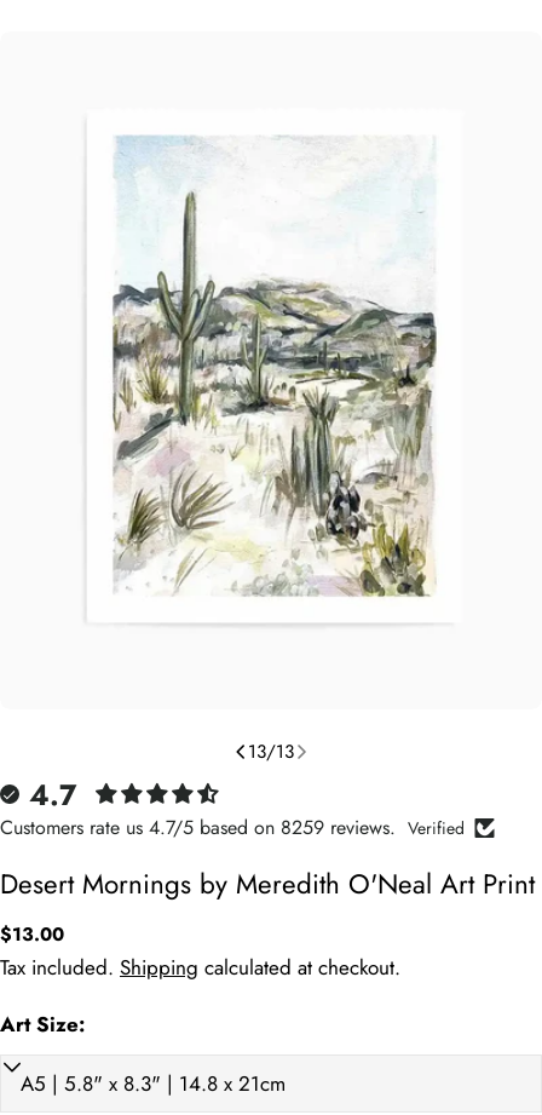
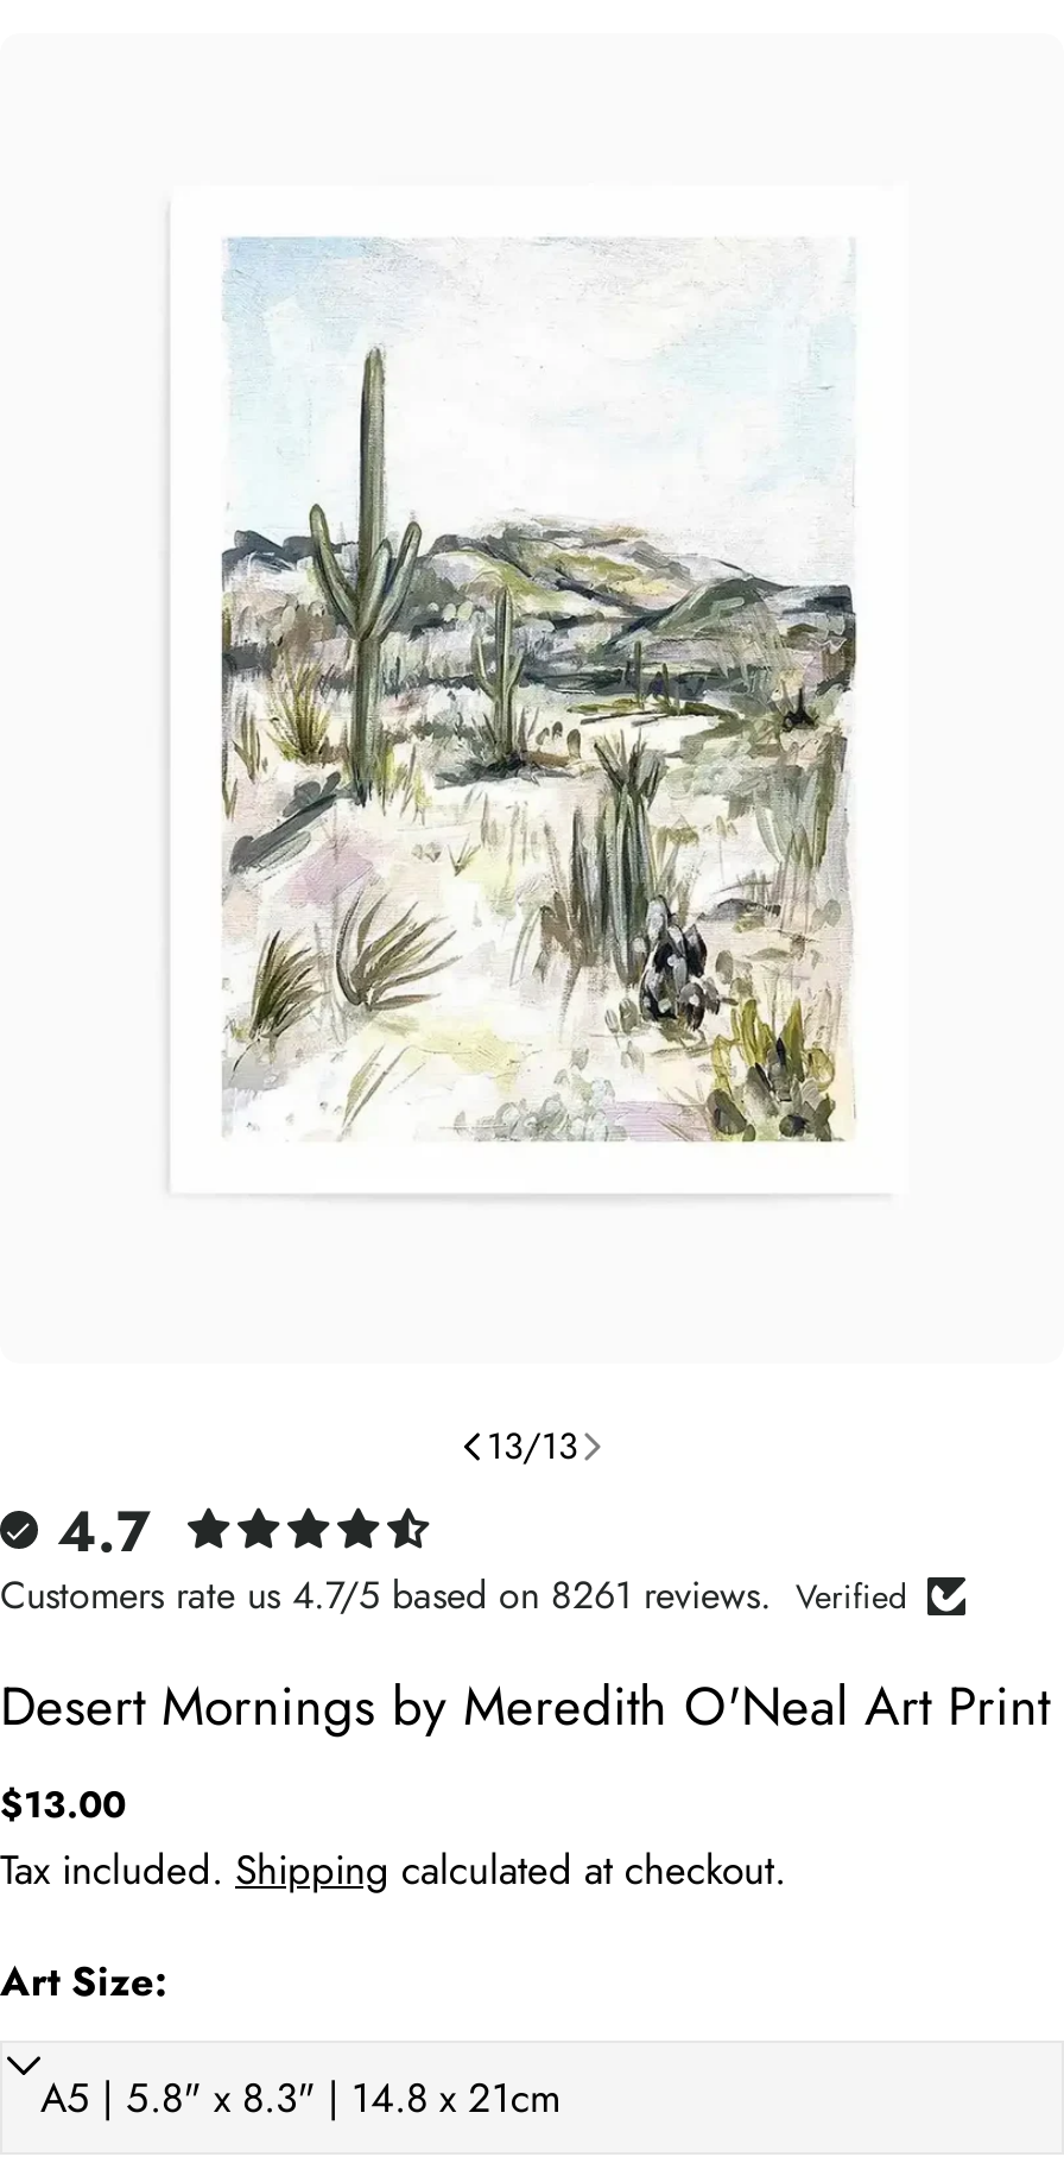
- Customers rate us 4.7/5 based on 8259 reviews. Verified
+ Customers rate us 4.7/5 based on 8261 reviews. Verified
